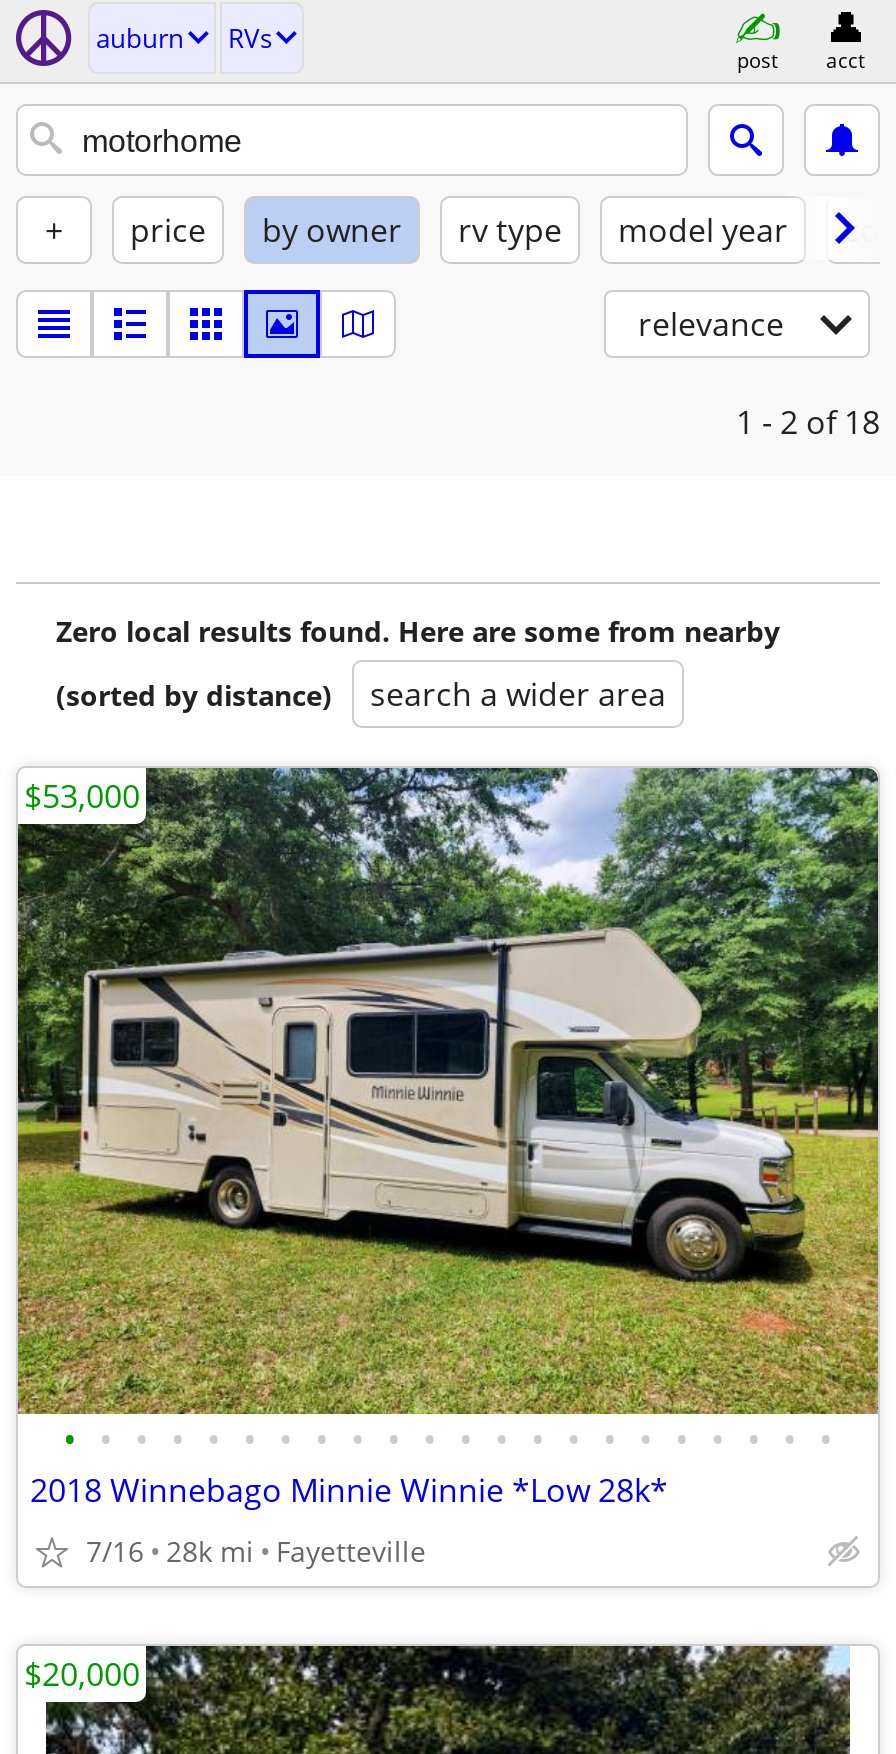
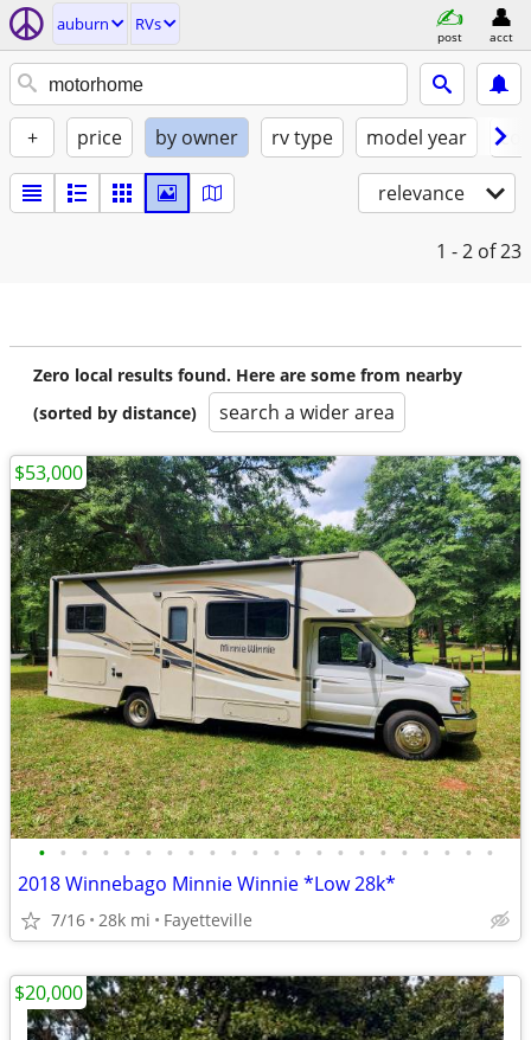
- 1 - 2 of 18
+ 1 - 2 of 23
